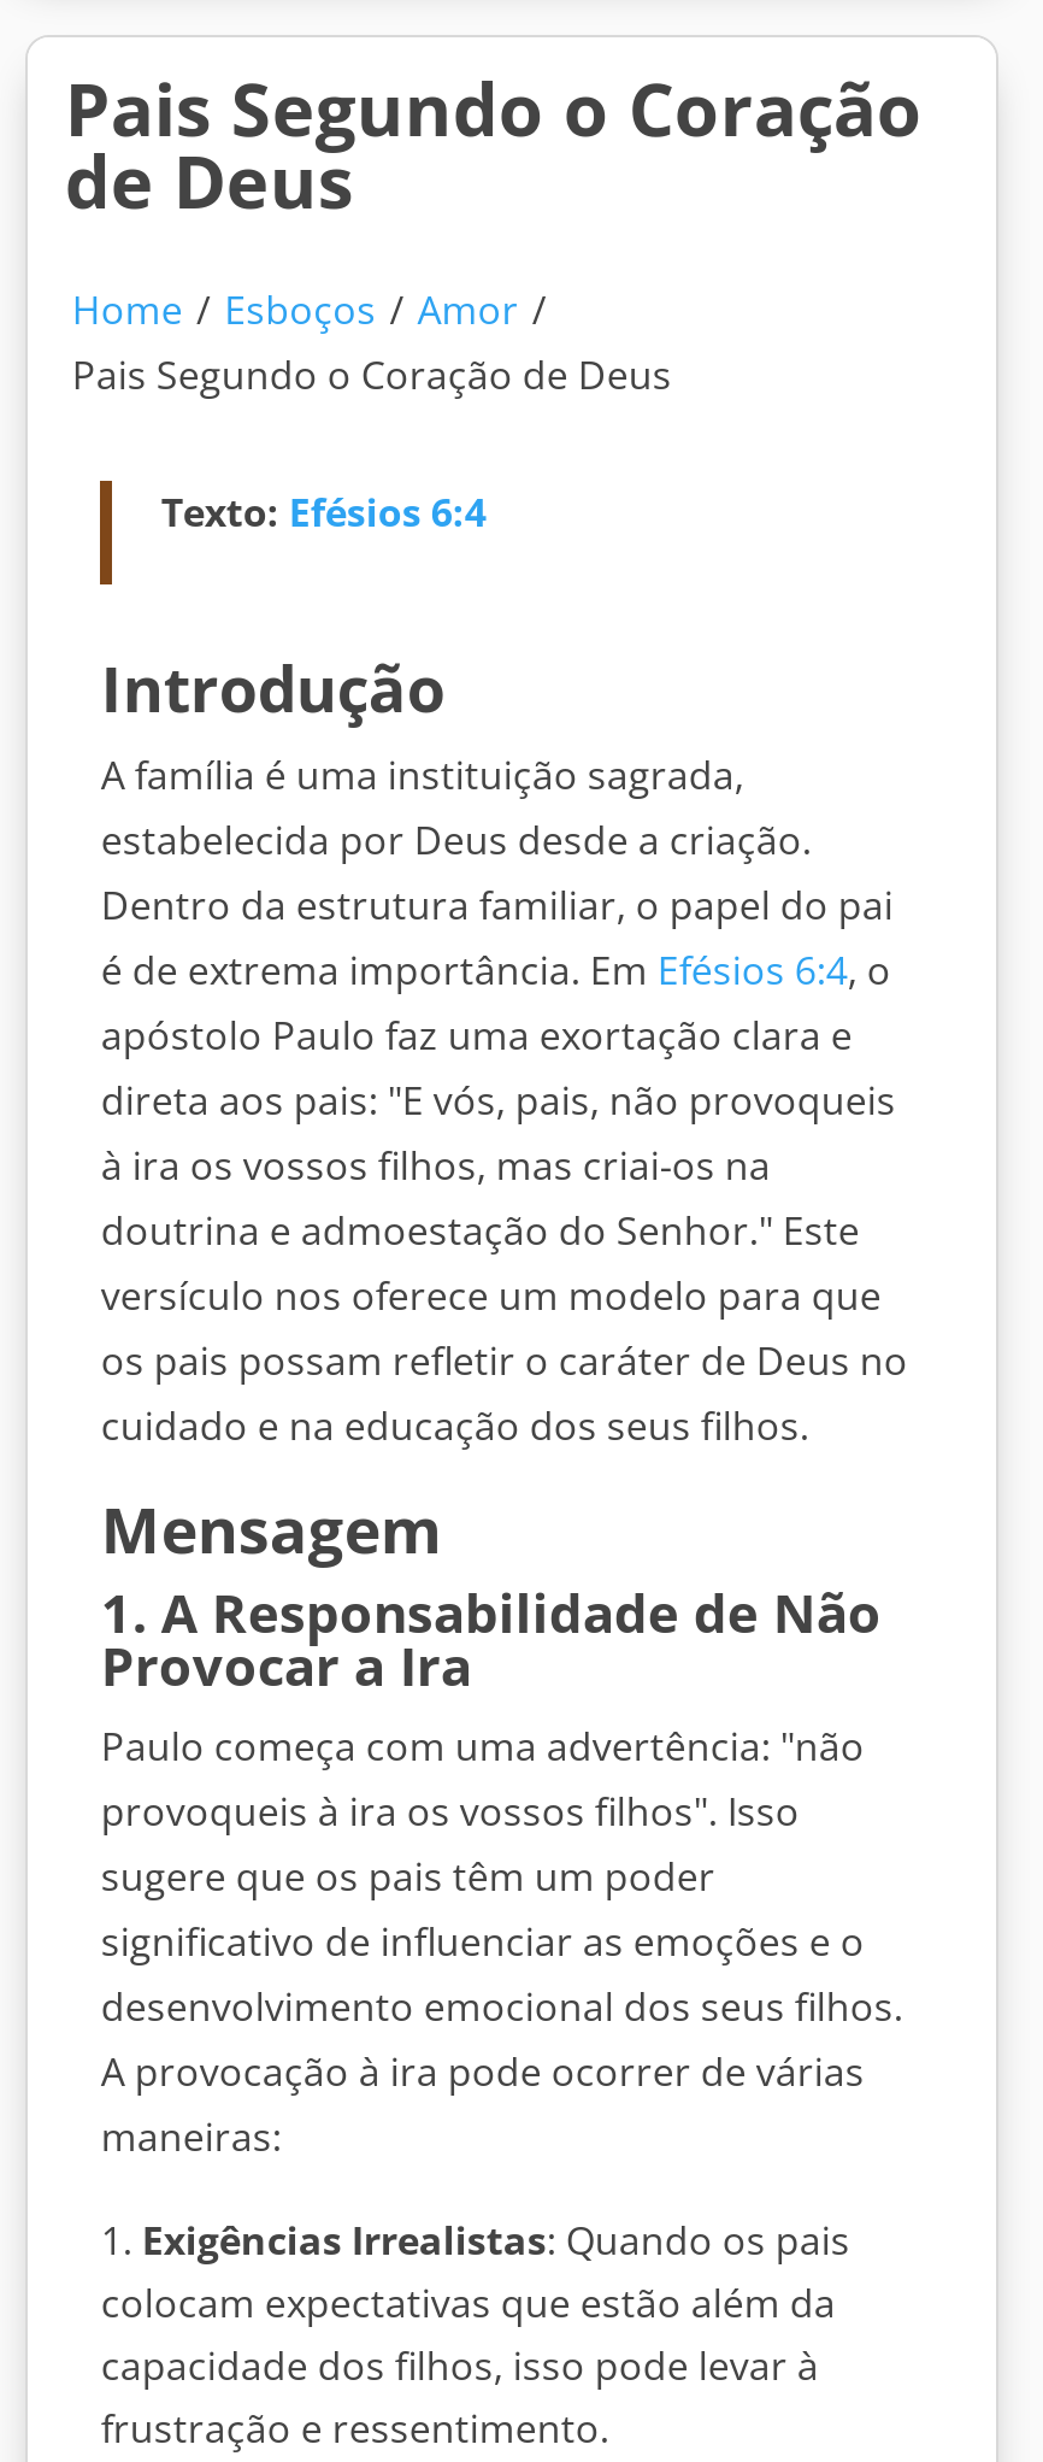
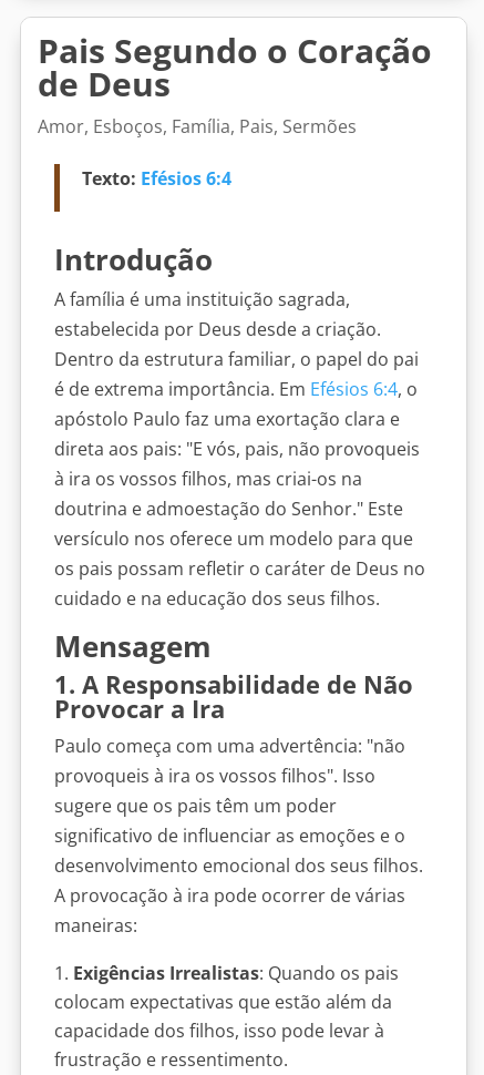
- Home / Esboços / Amor /
- Pais Segundo o Coração de Deus
+ Amor, Esboços, Família, Pais, Sermões
